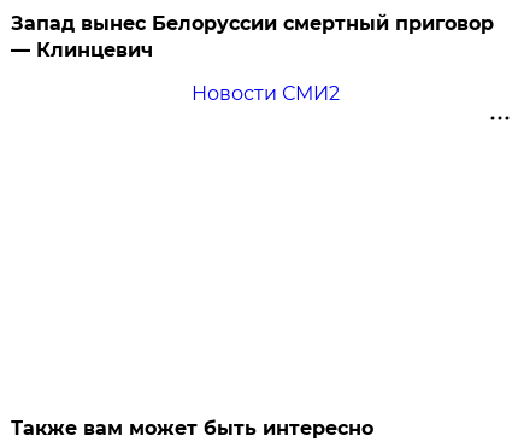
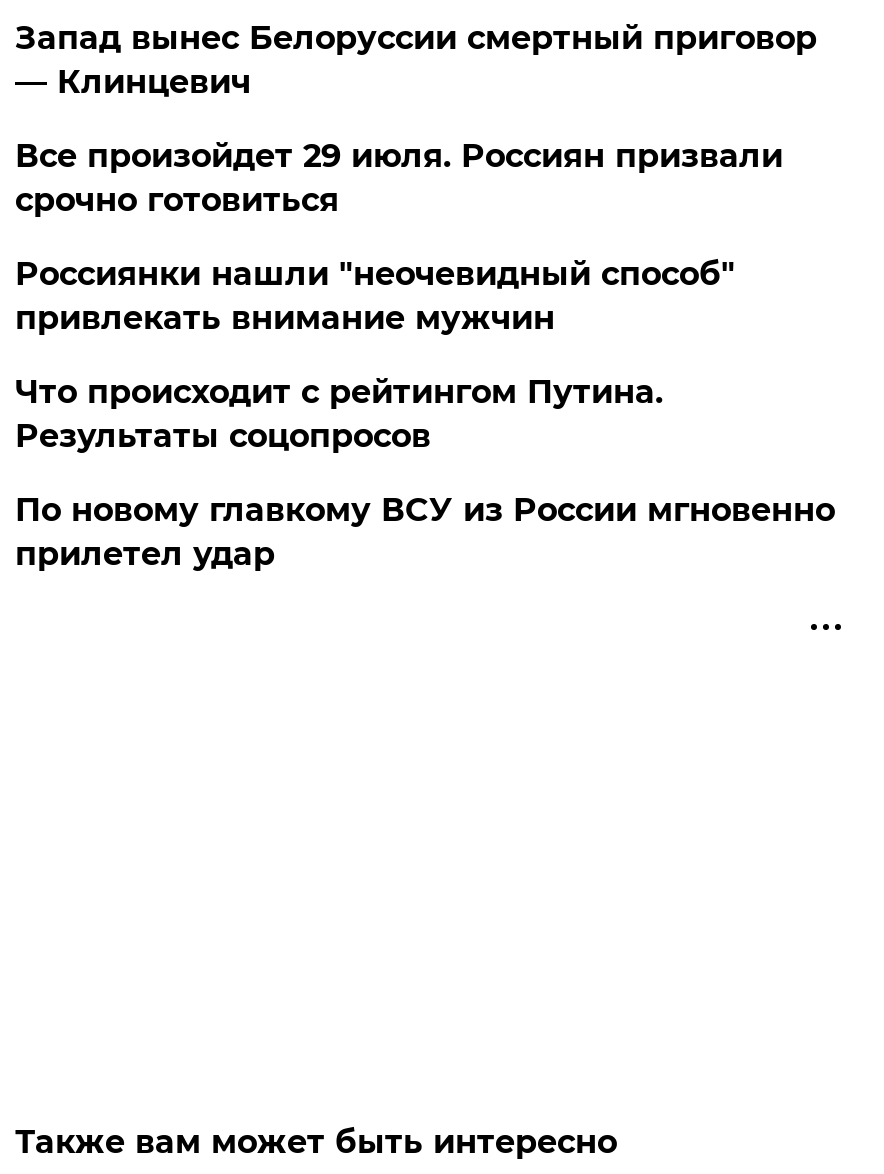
- Новости СМИ2
+ Все произойдет 29 июля. Россиян призвали
+ срочно готовиться
+ Россиянки нашли "неочевидный способ"
+ привлекать внимание мужчин
+ Что происходит с рейтингом Путина.
+ Результаты соцопросов
+ По новому главкому ВСУ из России мгновенно
+ прилетел удар
